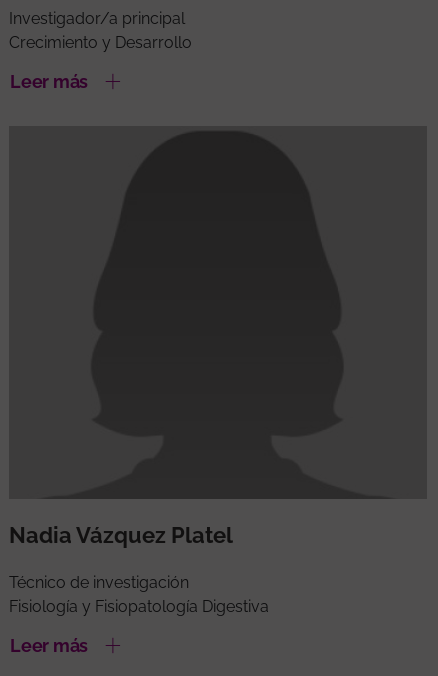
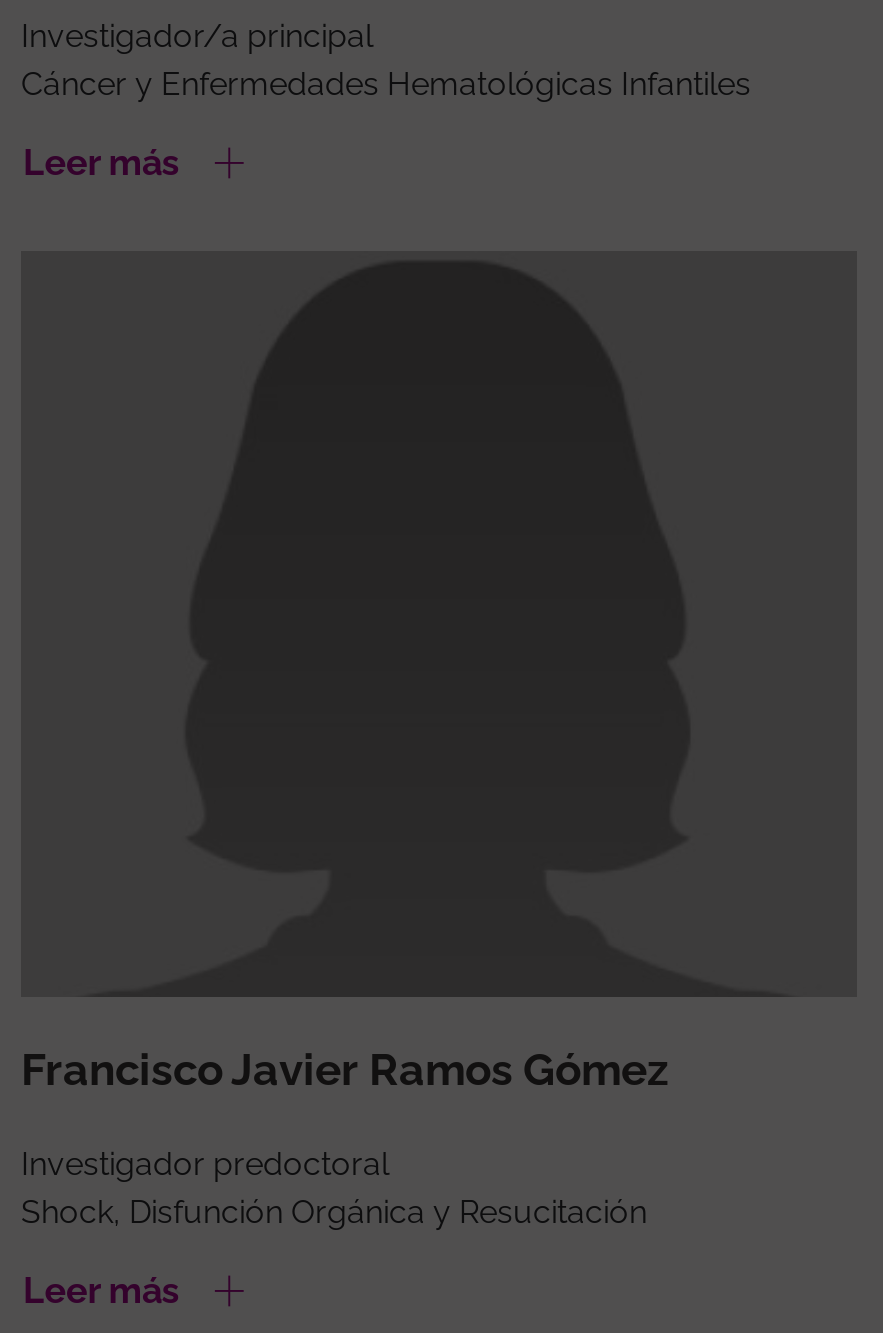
- Crecimiento y Desarrollo
+ Cáncer y Enfermedades Hematológicas Infantiles

- Nadia Vázquez Platel
+ Francisco Javier Ramos Gómez

- Técnico de investigación
- Fisiología y Fisiopatología Digestiva
+ Investigador predoctoral
+ Shock, Disfunción Orgánica y Resucitación
